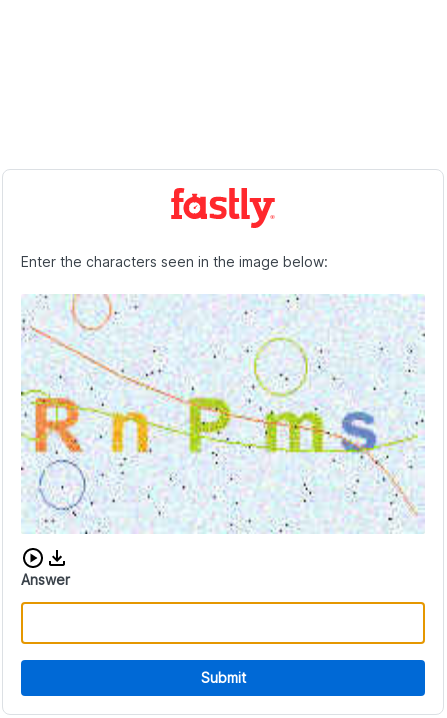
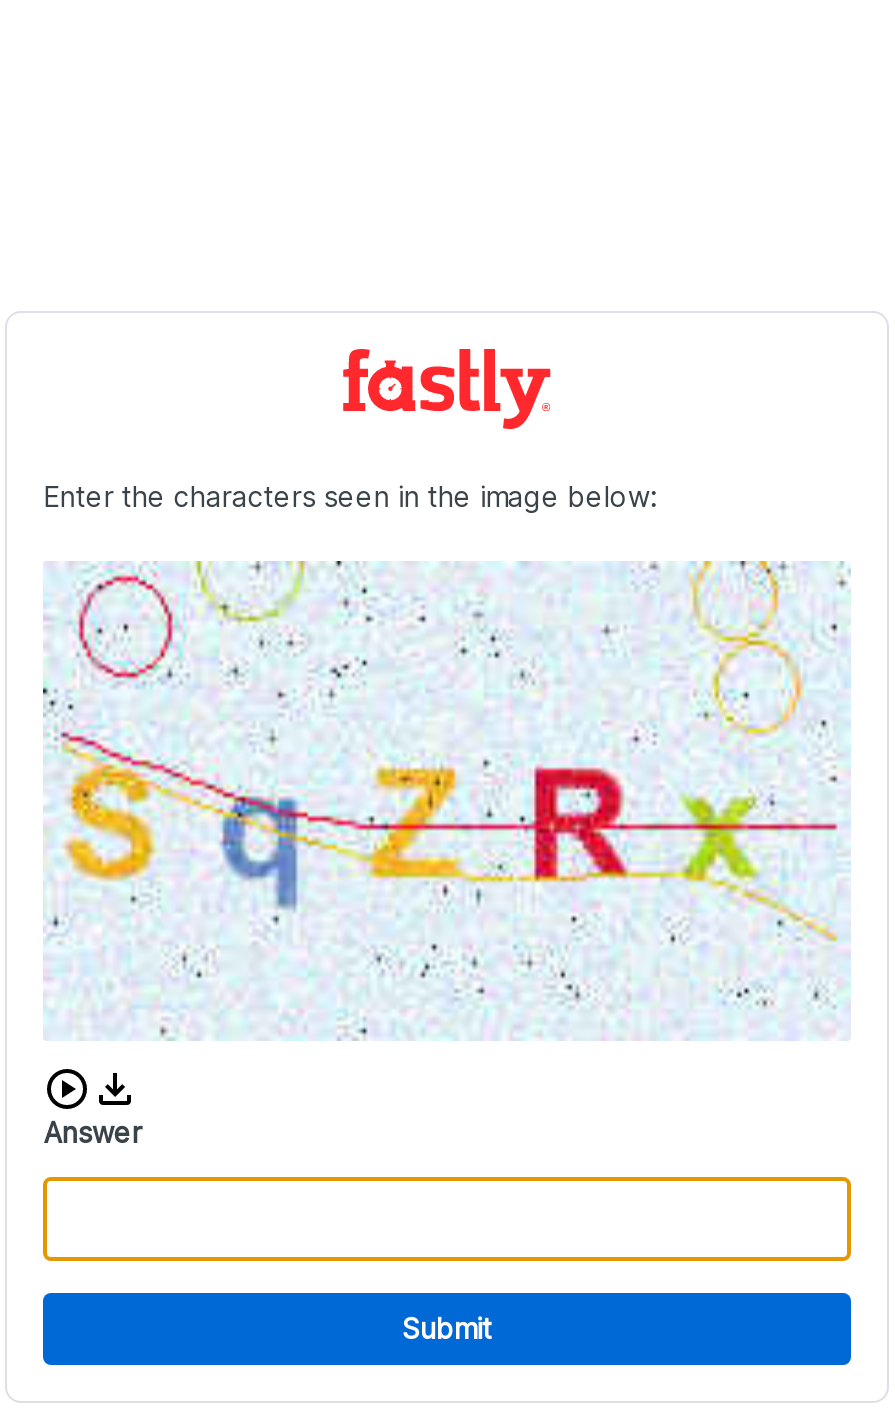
- [image]
+ [image]
